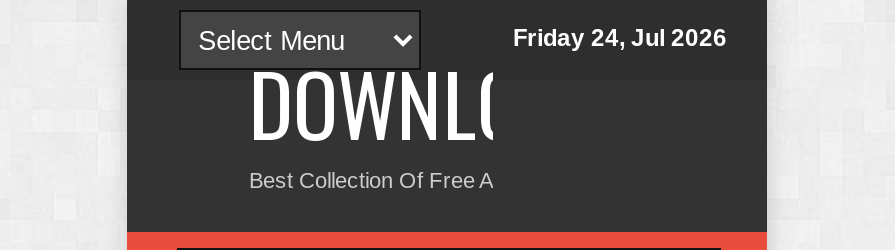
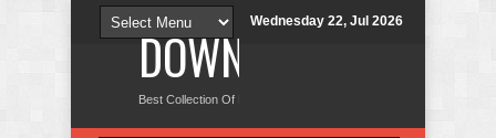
- Friday 24, Jul 2026
+ Wednesday 22, Jul 2026
